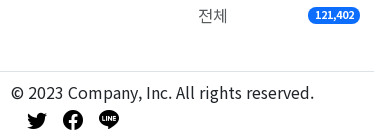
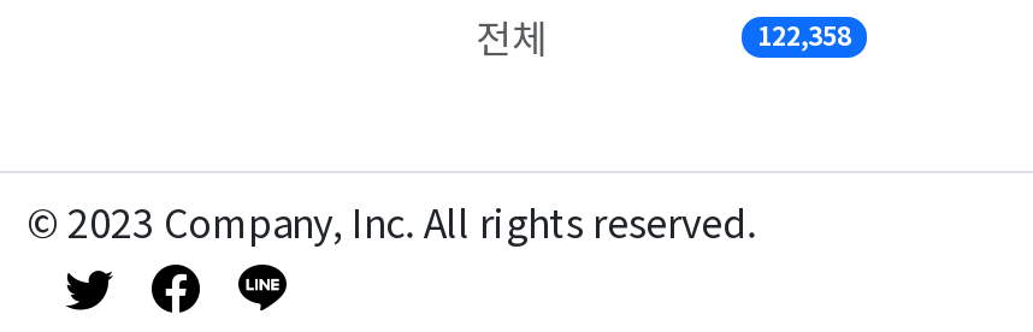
- 121,402
+ 122,358
